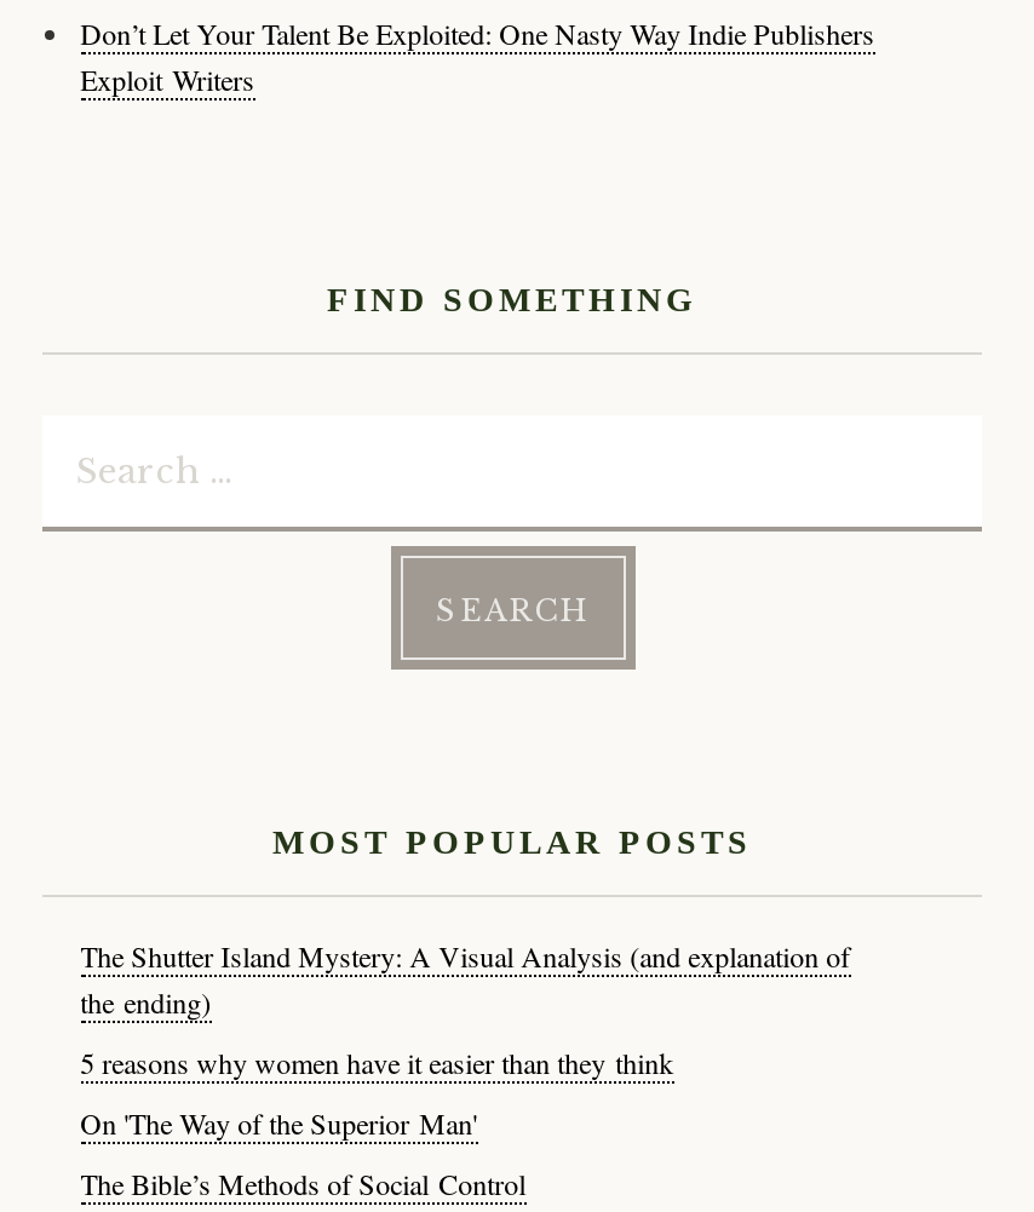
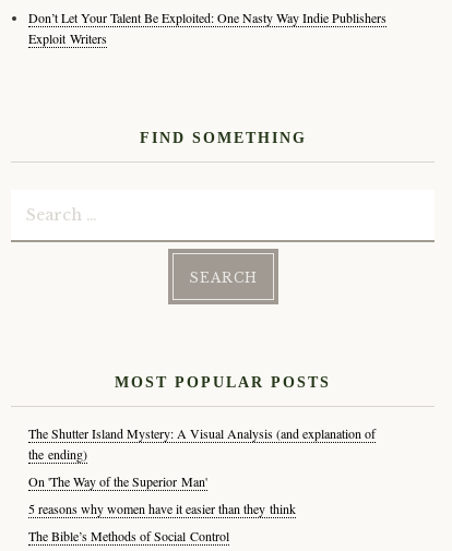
moved down: 5 reasons why women have it easier than they think

moved up: On 'The Way of the Superior Man'
